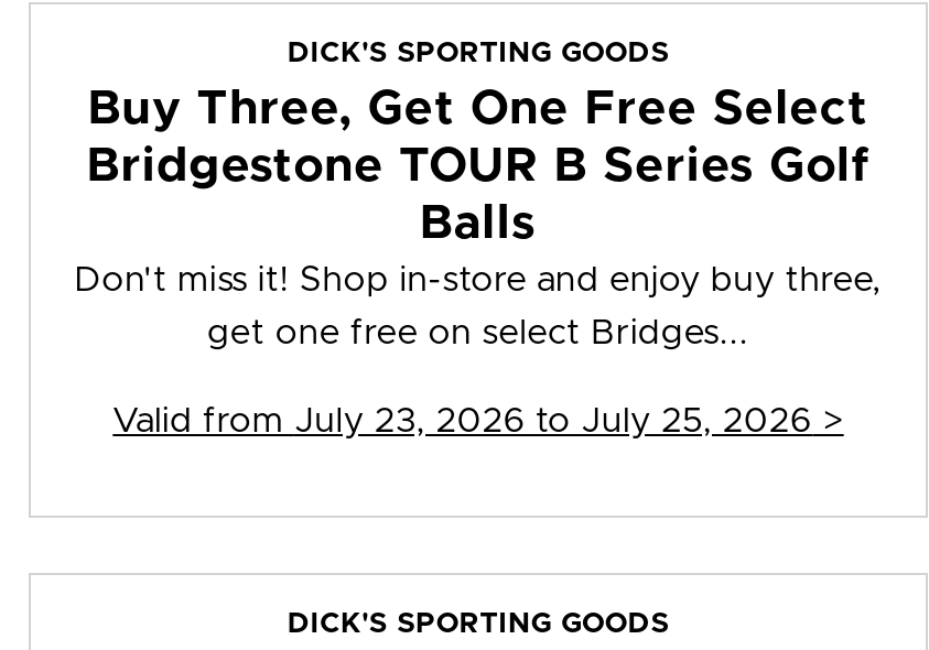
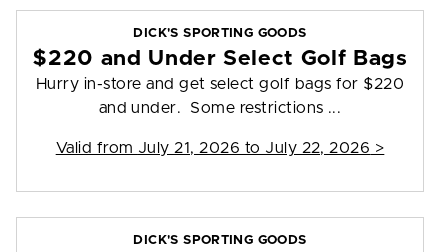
- Buy Three, Get One Free Select
- Bridgestone TOUR B Series Golf
- Balls
- Don't miss it! Shop in-store and enjoy buy three,
+ $220 and Under Select Golf Bags
+ Hurry in-store and get select golf bags for $220

- get one free on select Bridges...
+ and under. Some restrictions ...

- Valid from July 23, 2026 to July 25, 2026 >
+ Valid from July 21, 2026 to July 22, 2026 >
